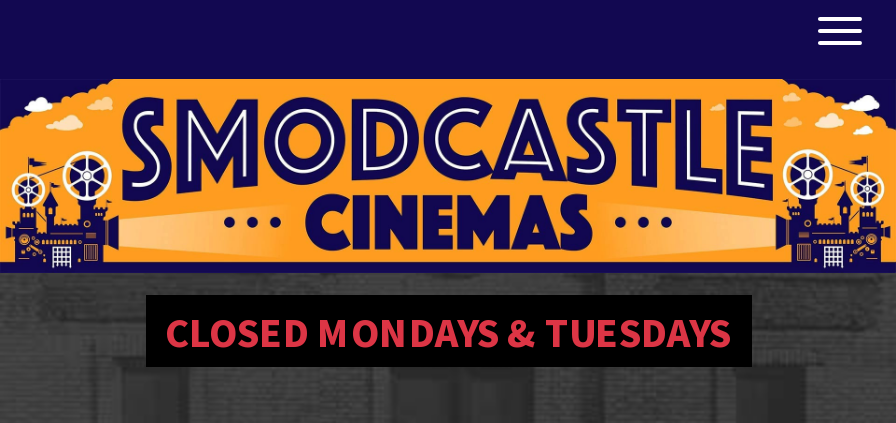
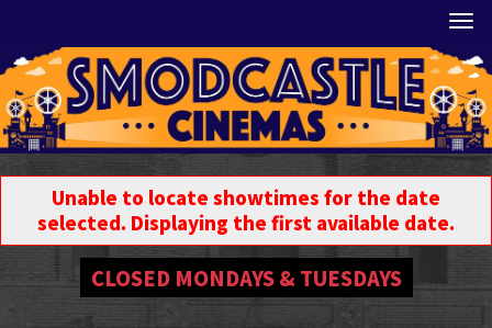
+ Unable to locate showtimes for the date
+ selected. Displaying the first available date.
